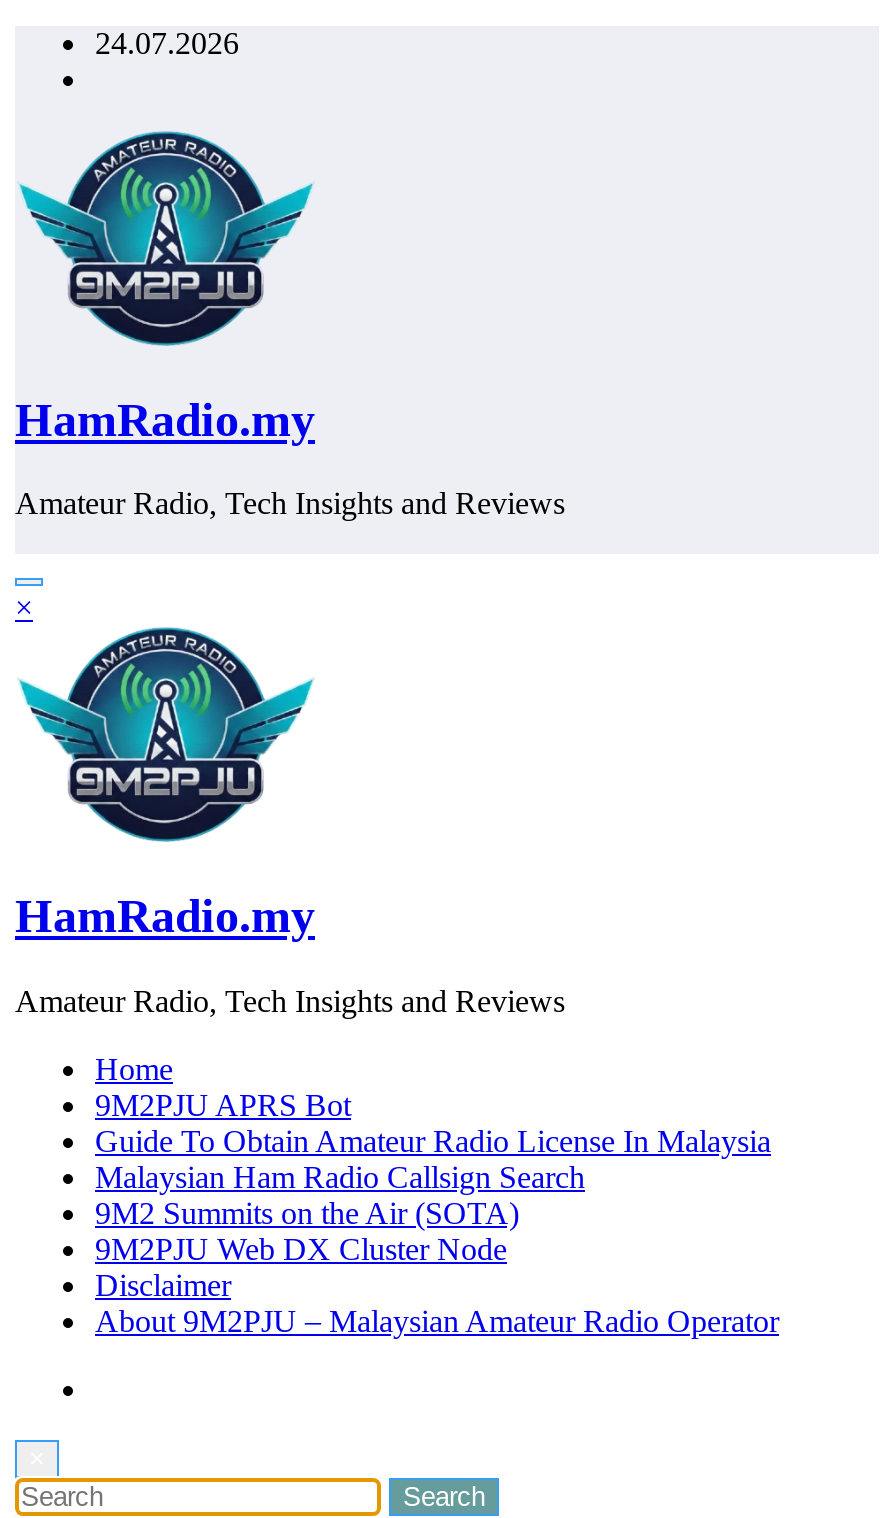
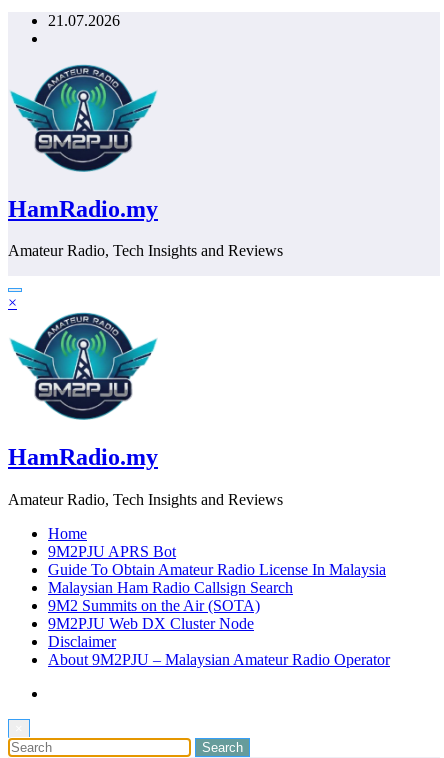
- 24.07.2026
+ 21.07.2026
